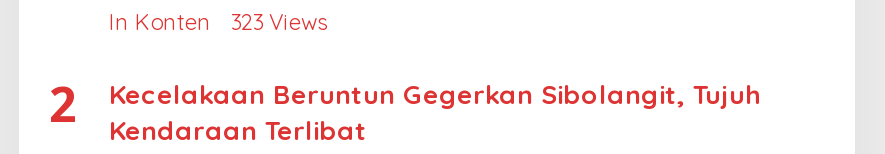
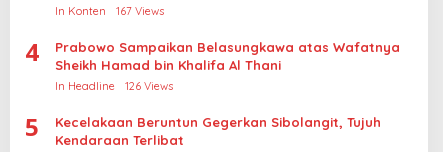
- 323 Views
- 2
+ 167 Views
+ 4
+ Prabowo Sampaikan Belasungkawa atas Wafatnya
+ Sheikh Hamad bin Khalifa Al Thani
+ In Headline
+ 126 Views
+ 5
